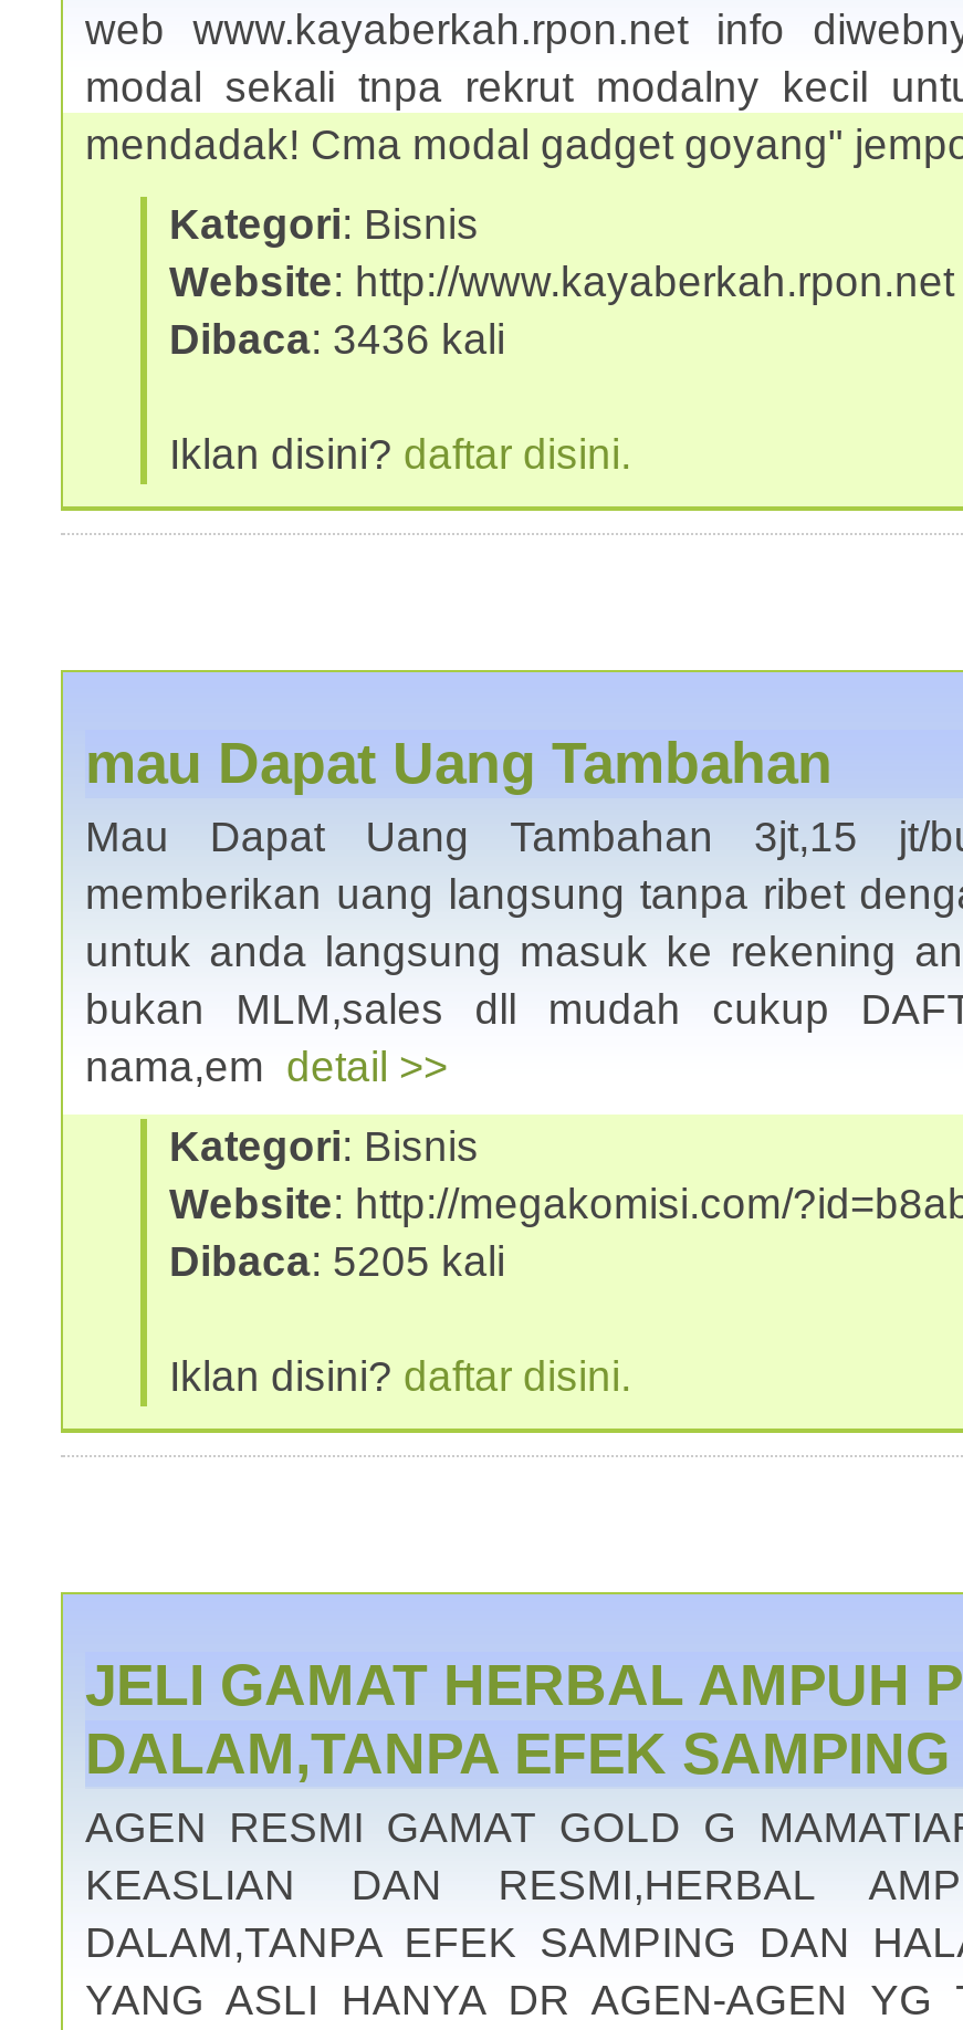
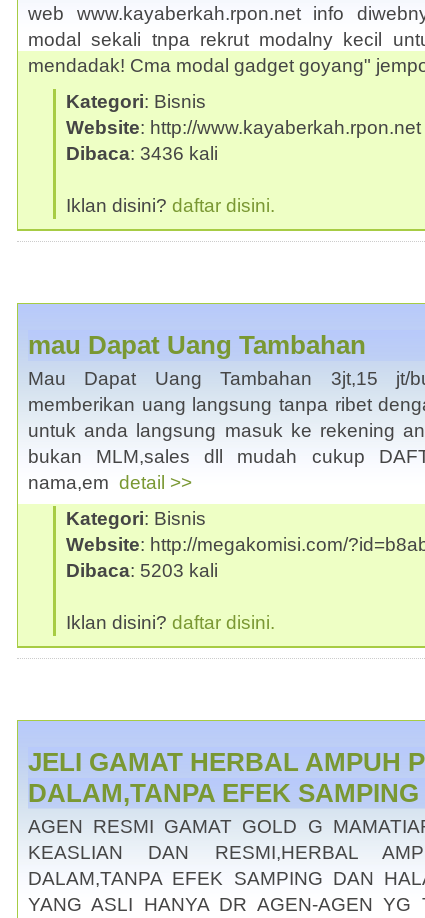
- Dibaca: 5205 kali
+ Dibaca: 5203 kali
